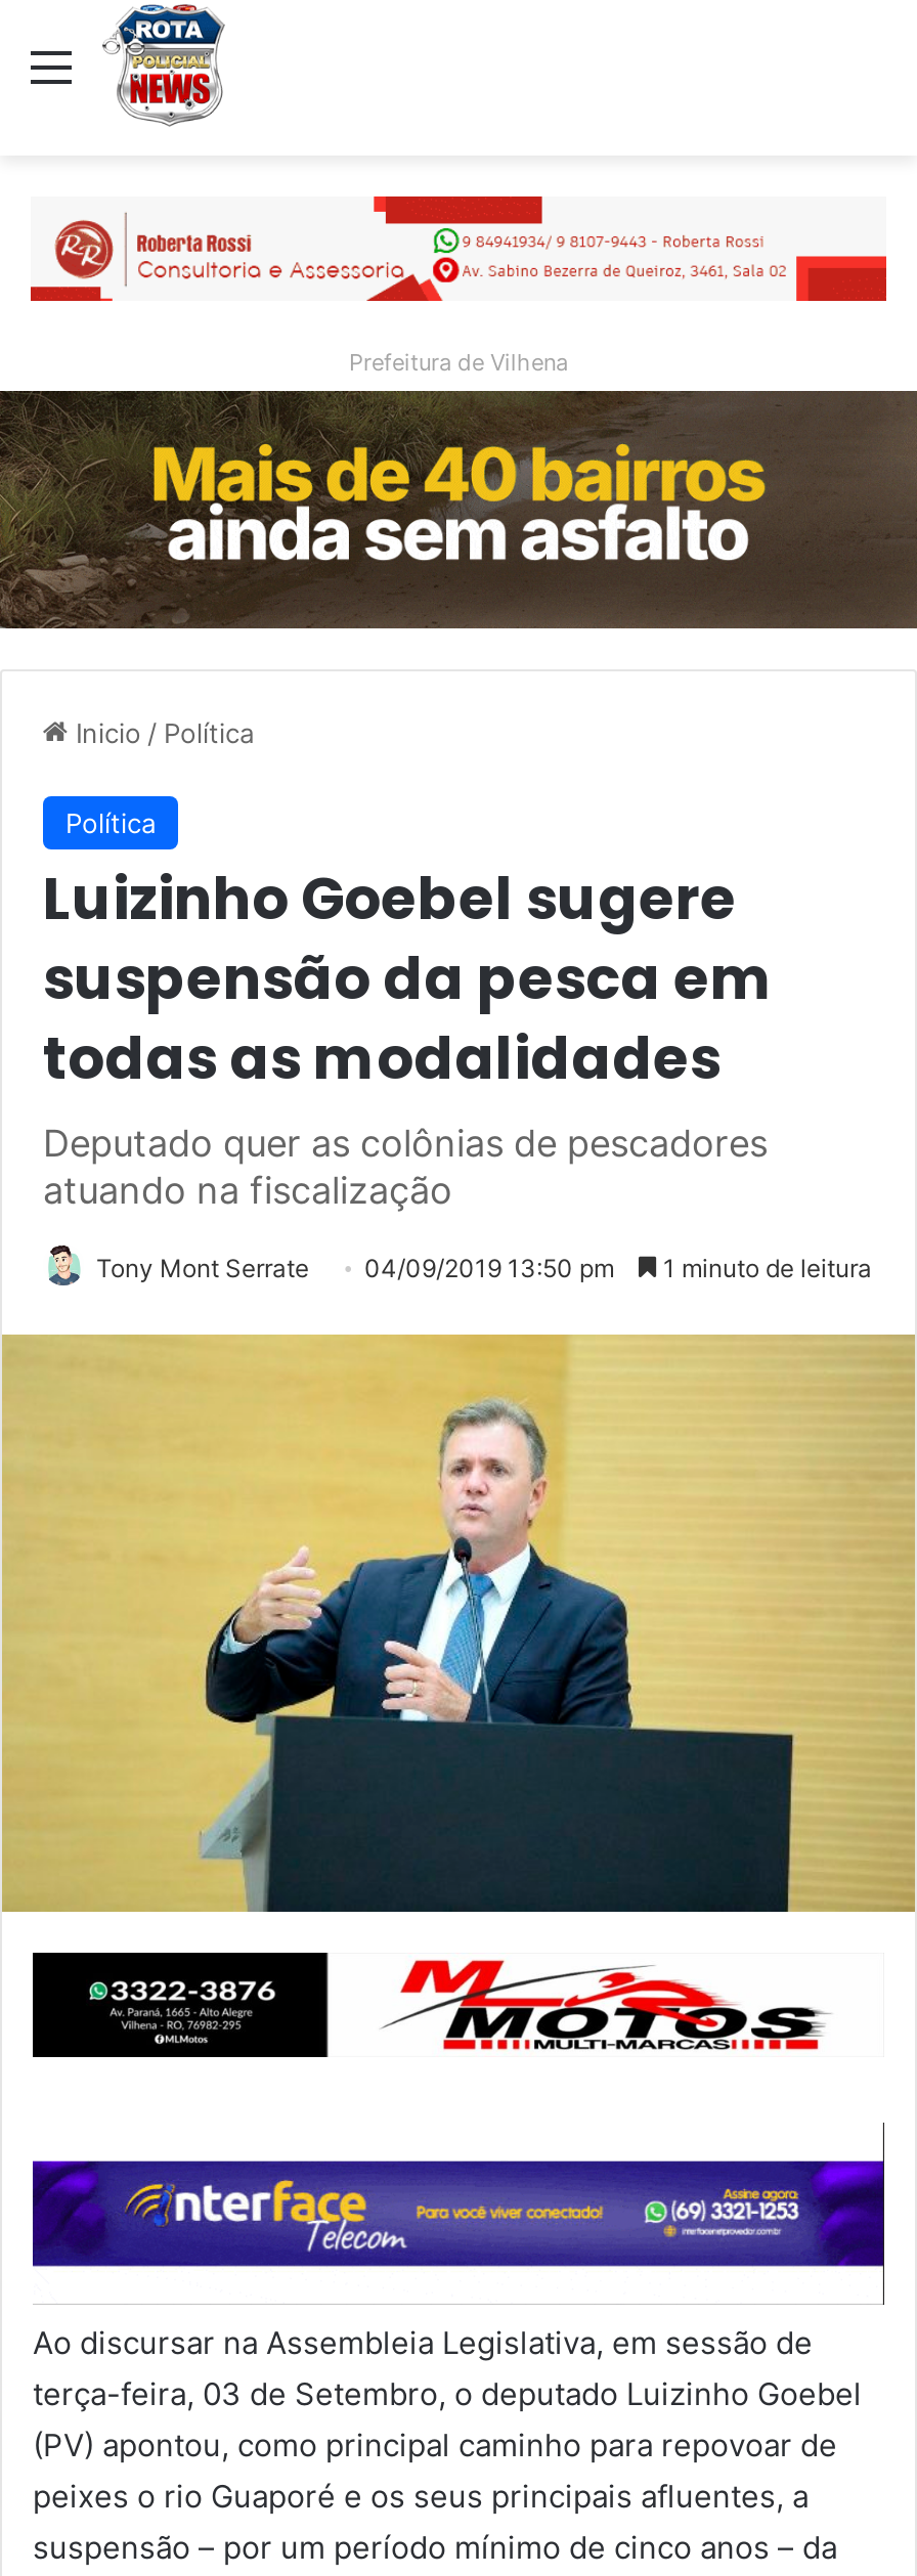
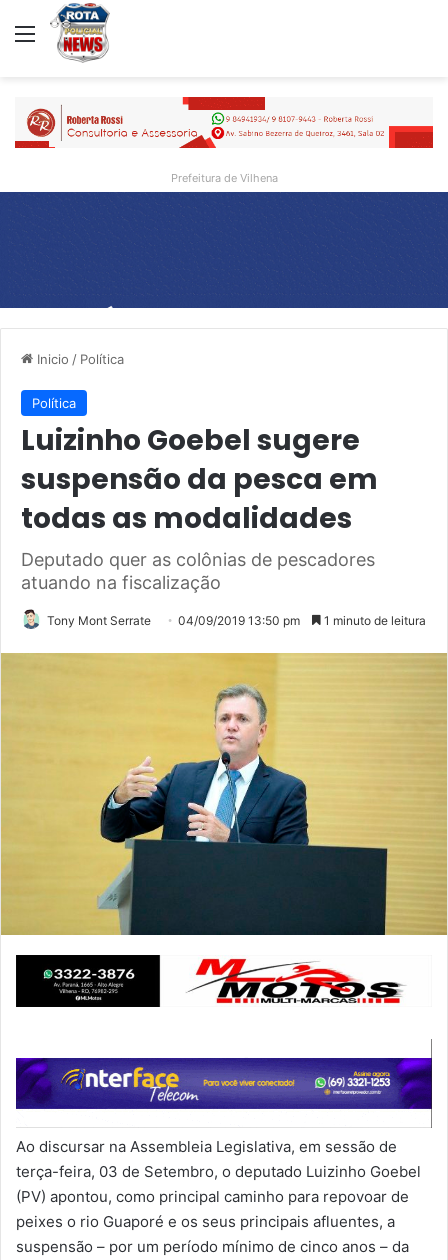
- [image]
